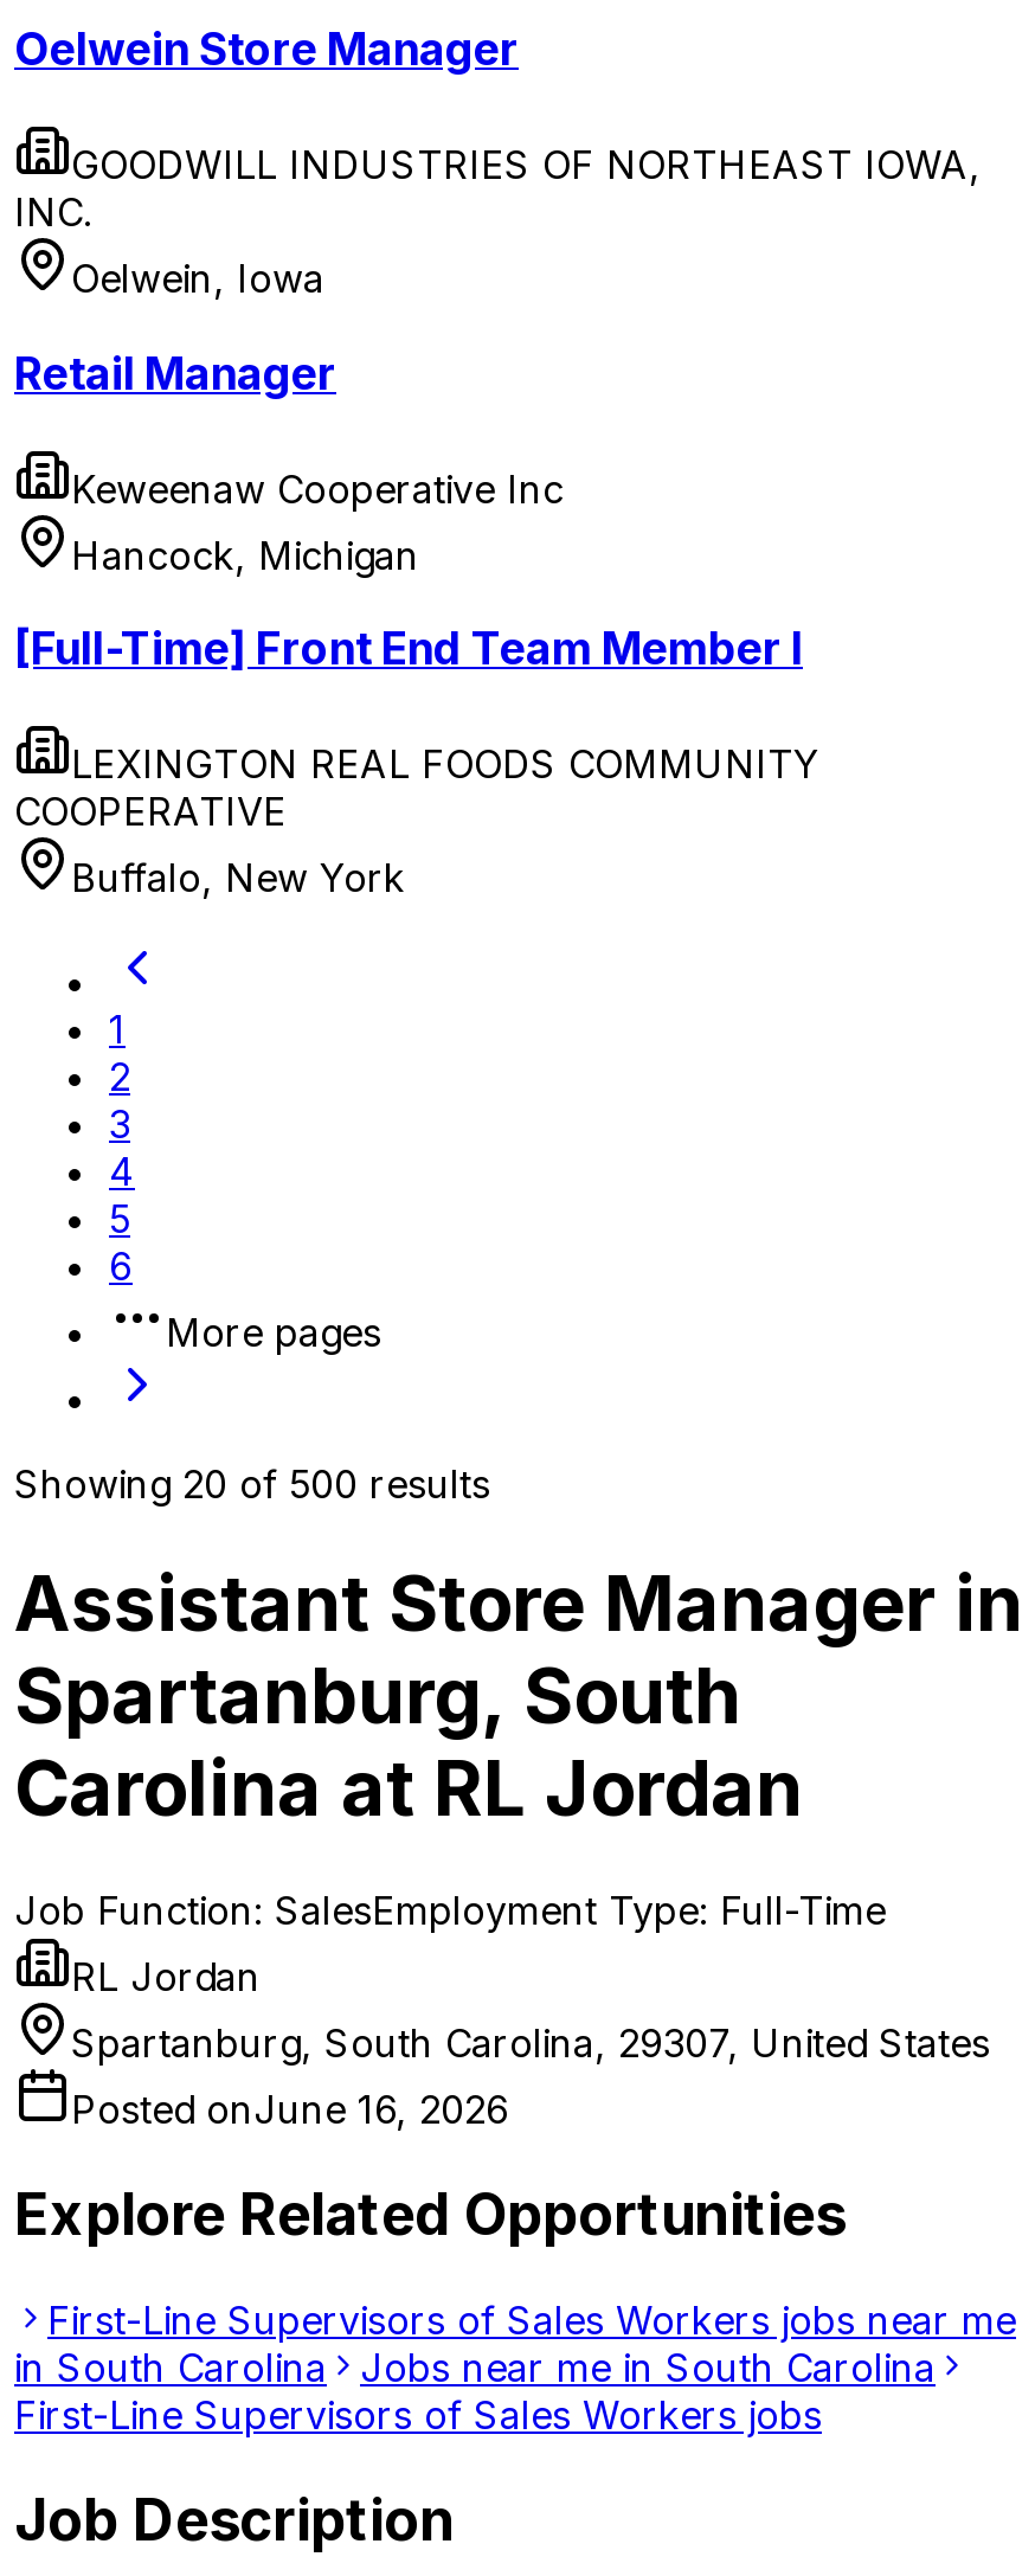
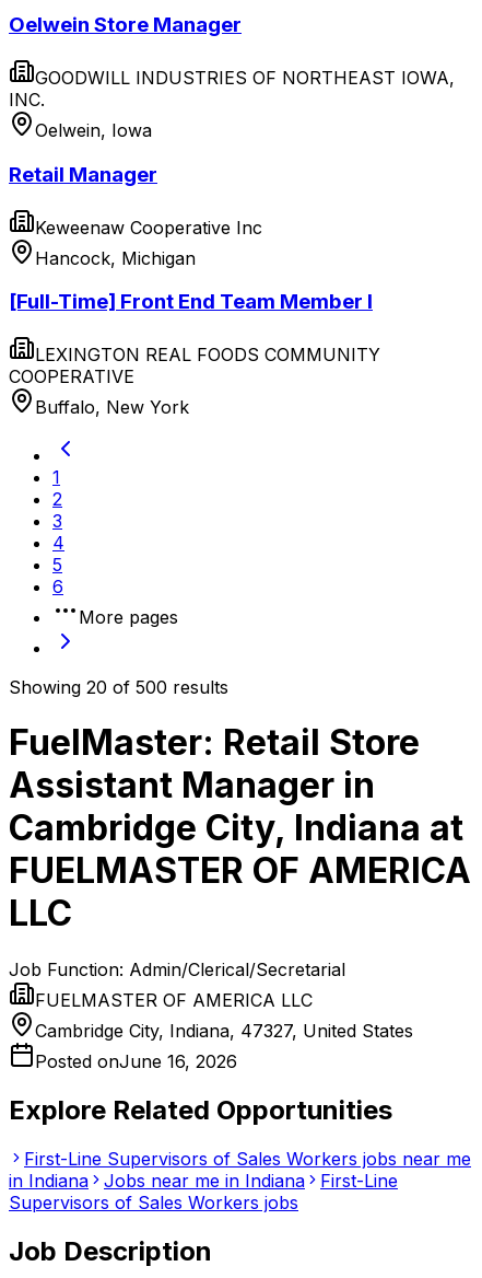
- Assistant Store Manager in
- Spartanburg, South
- Carolina at RL Jordan
+ FuelMaster: Retail Store
+ Assistant Manager in
+ Cambridge City, Indiana at
+ FUELMASTER OF AMERICA
+ LLC

- Job Function: SalesEmployment Type: Full-Time
- RL Jordan
- Spartanburg, South Carolina, 29307, United States
+ Job Function: Admin/Clerical/Secretarial
+ FUELMASTER OF AMERICA LLC
+ Cambridge City, Indiana, 47327, United States

- in South Carolina
- Jobs near me in South Carolina
- First-Line Supervisors of Sales Workers jobs
+ in Indiana
+ Jobs near me in Indiana
+ First-Line
+ Supervisors of Sales Workers jobs
